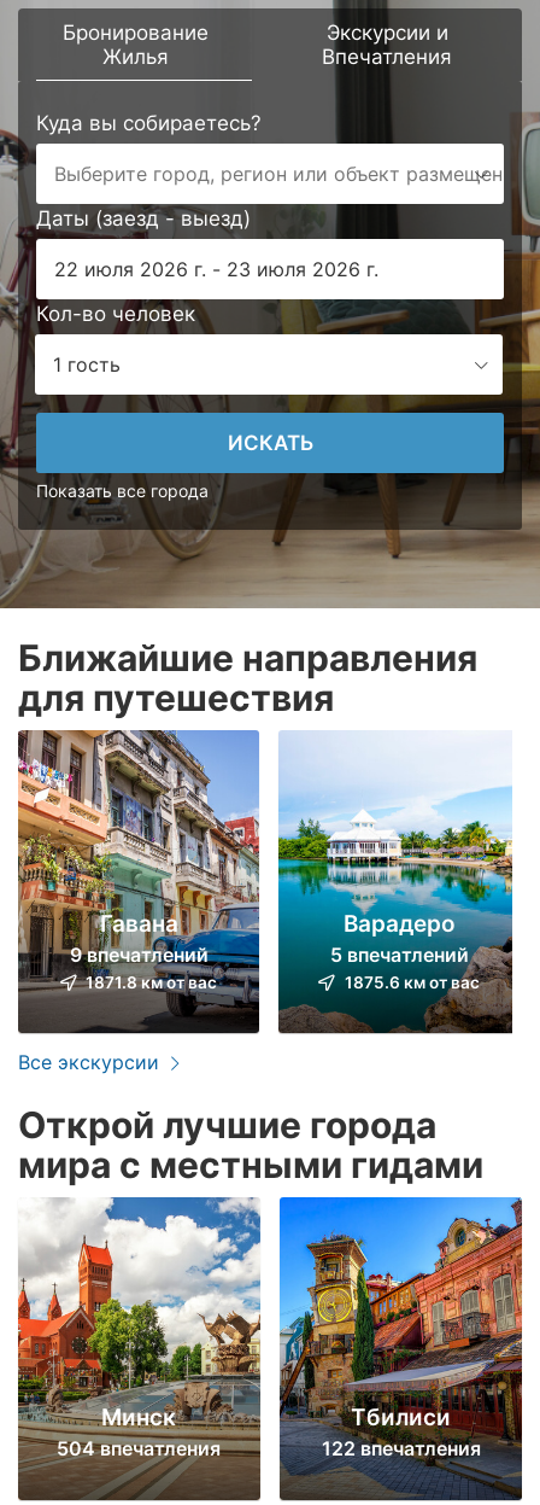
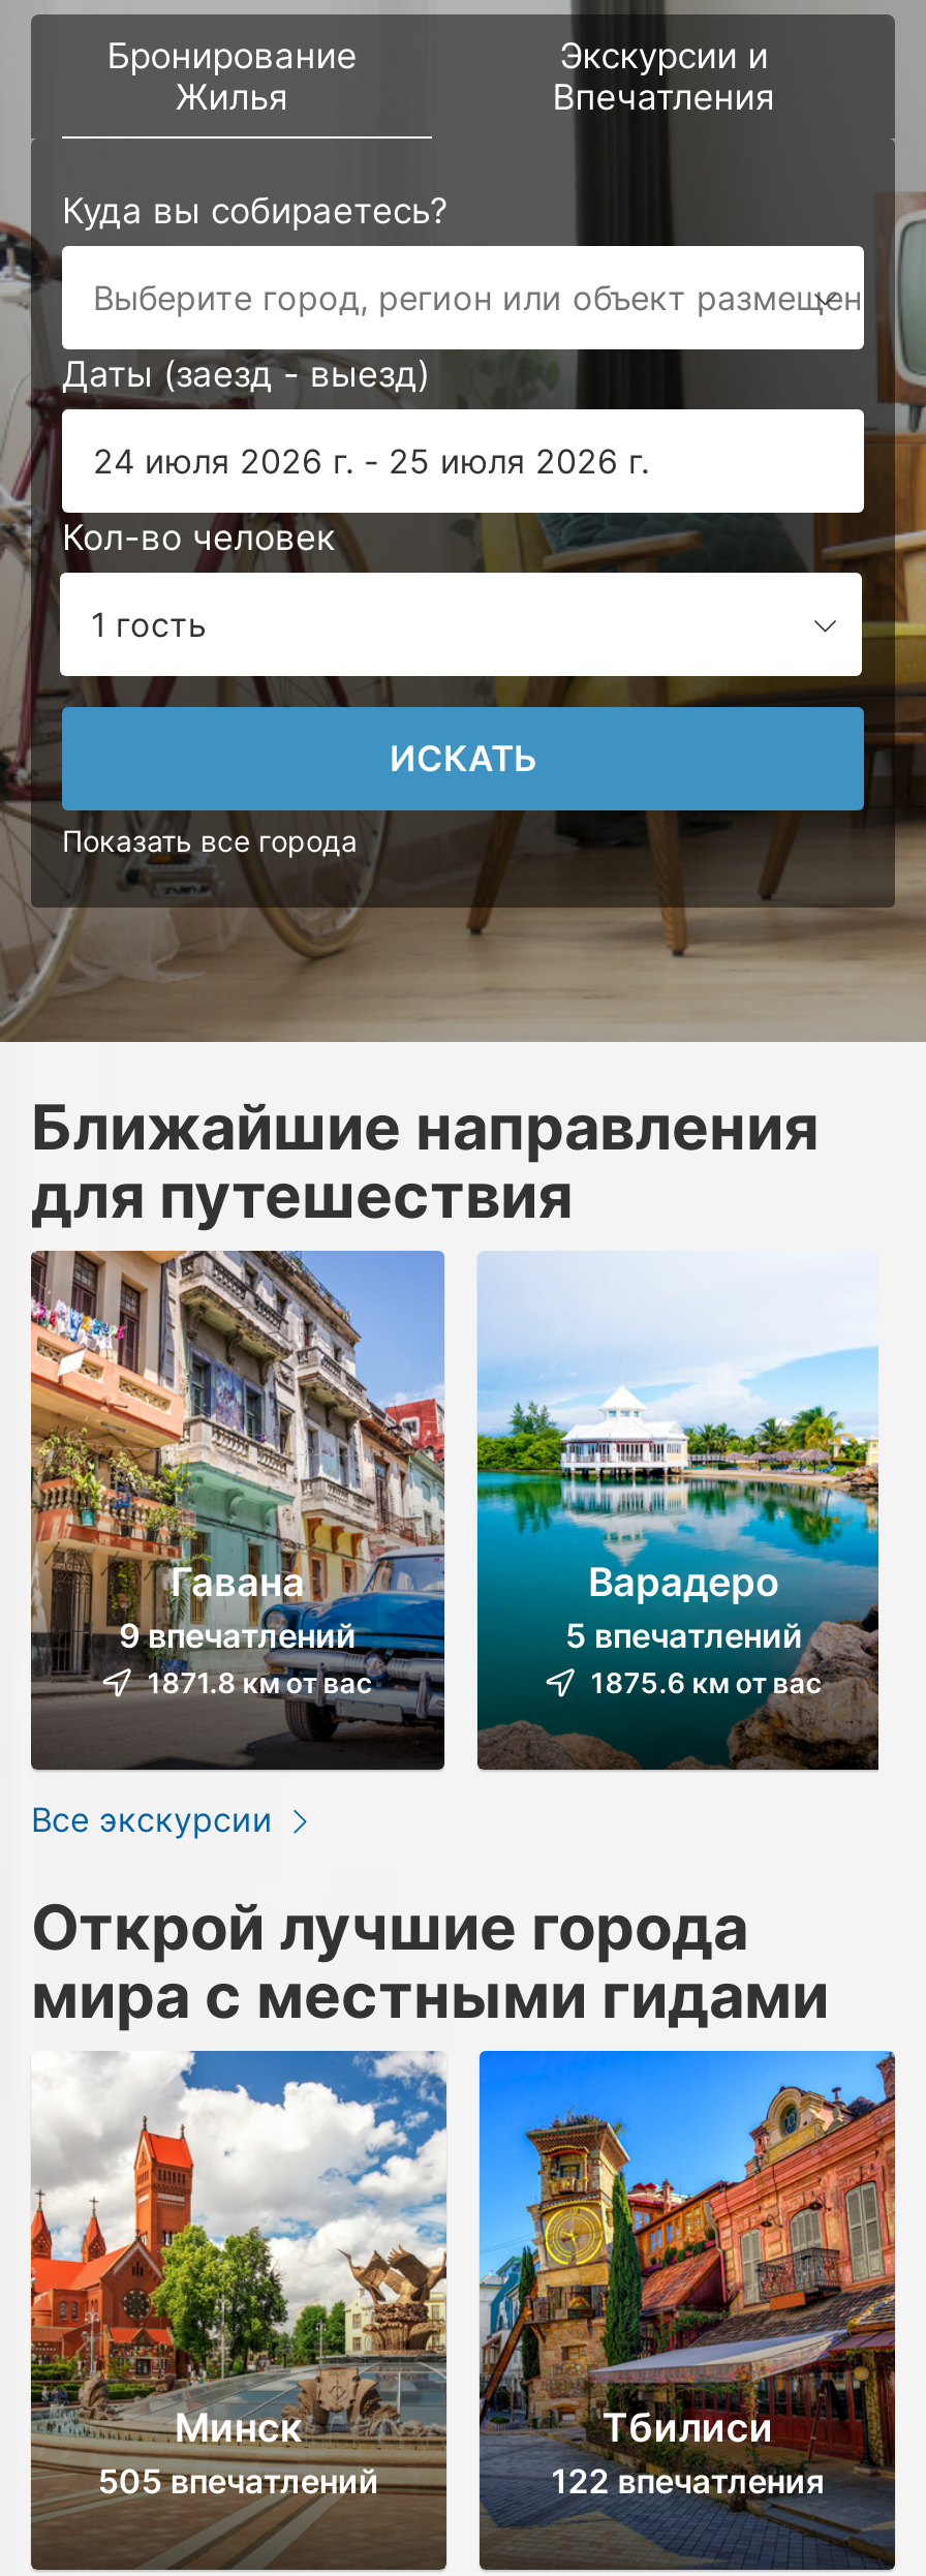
- 504 впечатления
+ 505 впечатлений
